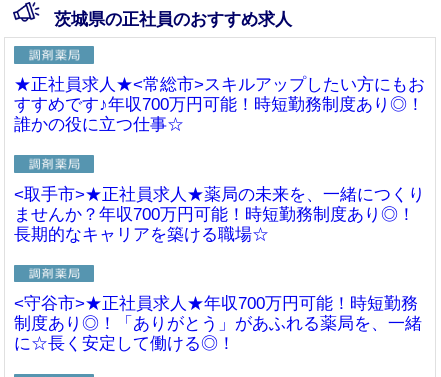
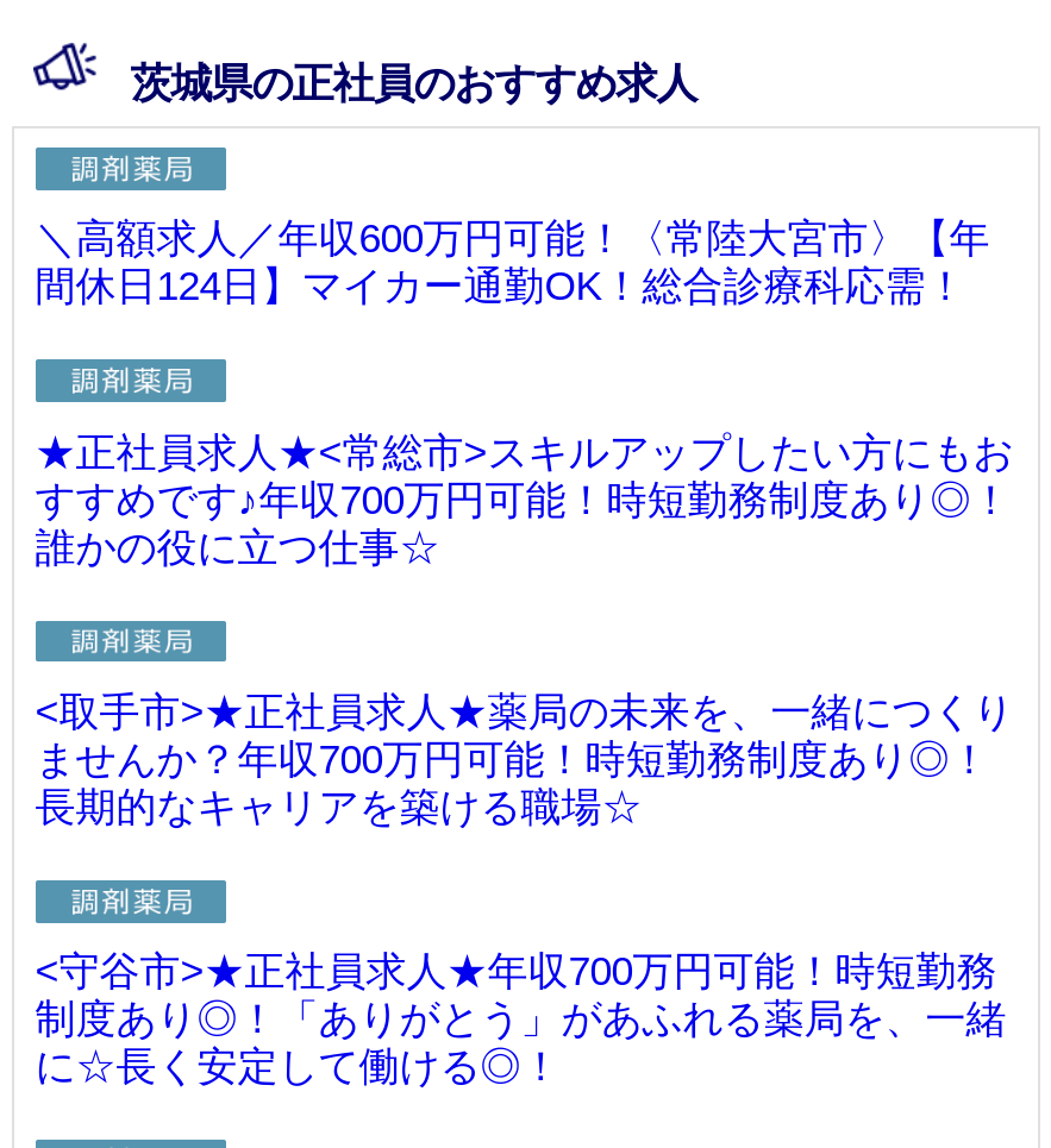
+ ＼高額求人／年収600万円可能！〈常陸大宮市〉【年
+ 間休日124日】マイカー通勤OK！総合診療科応需！
